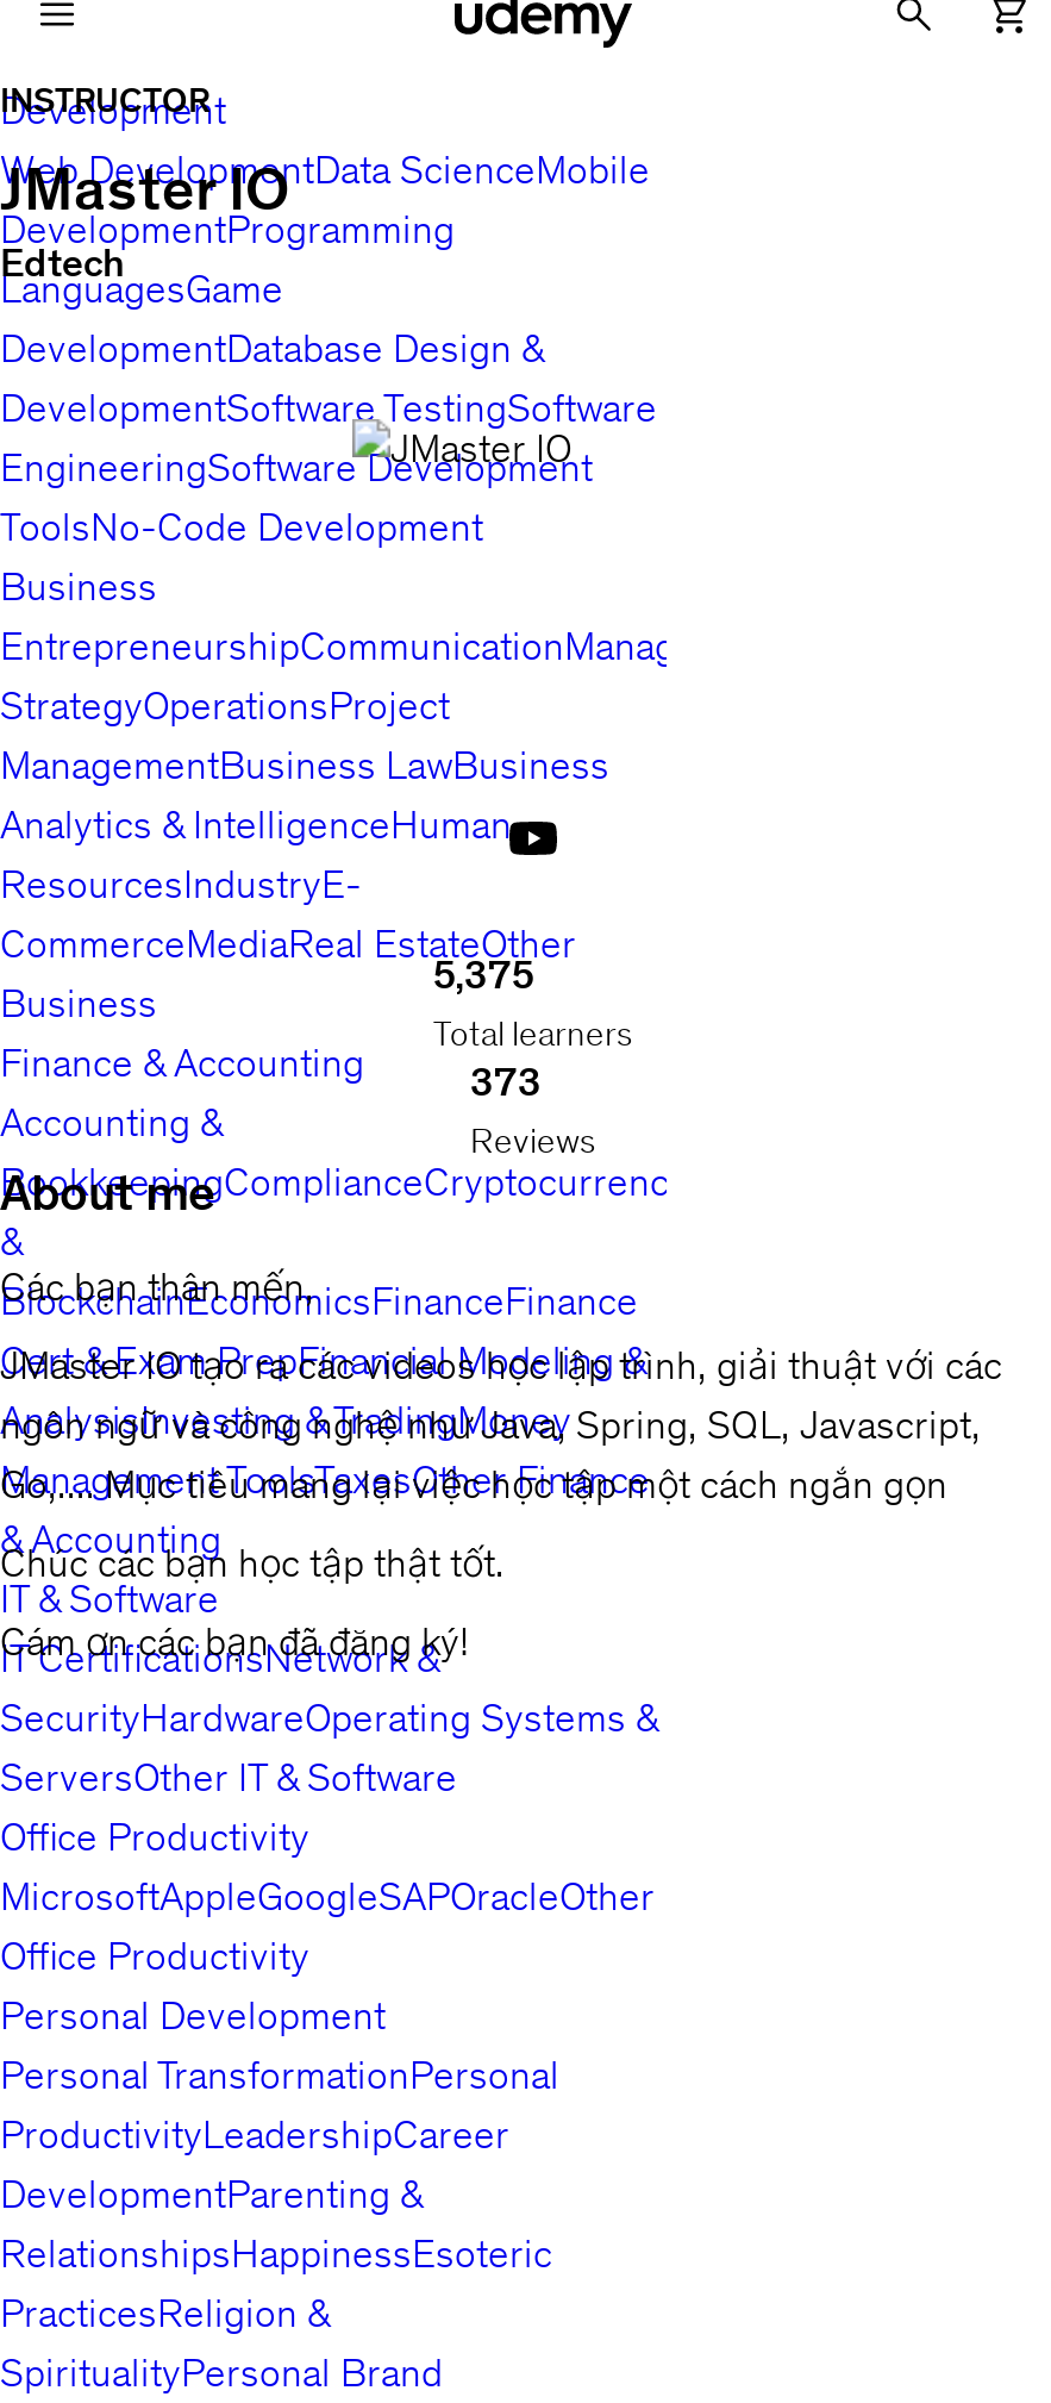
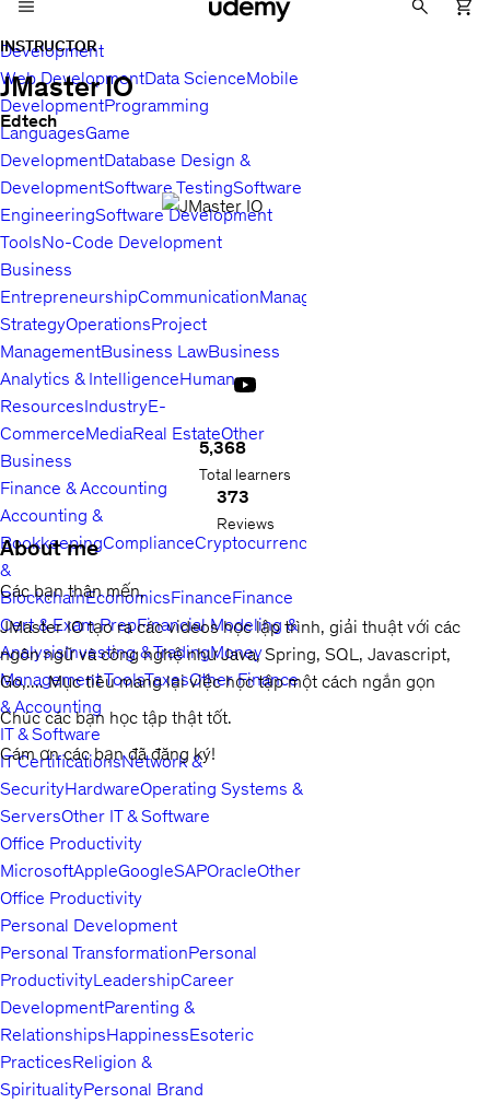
- 5,375
+ 5,368
